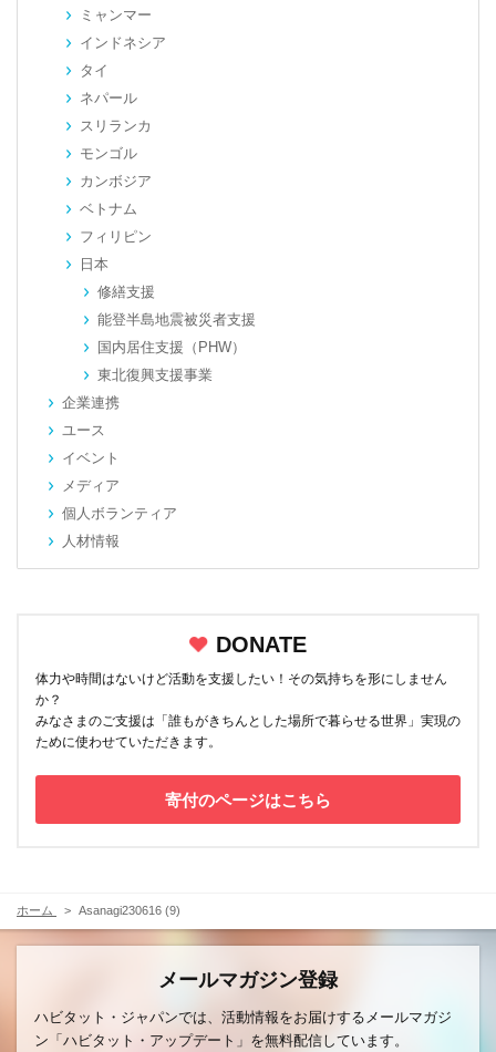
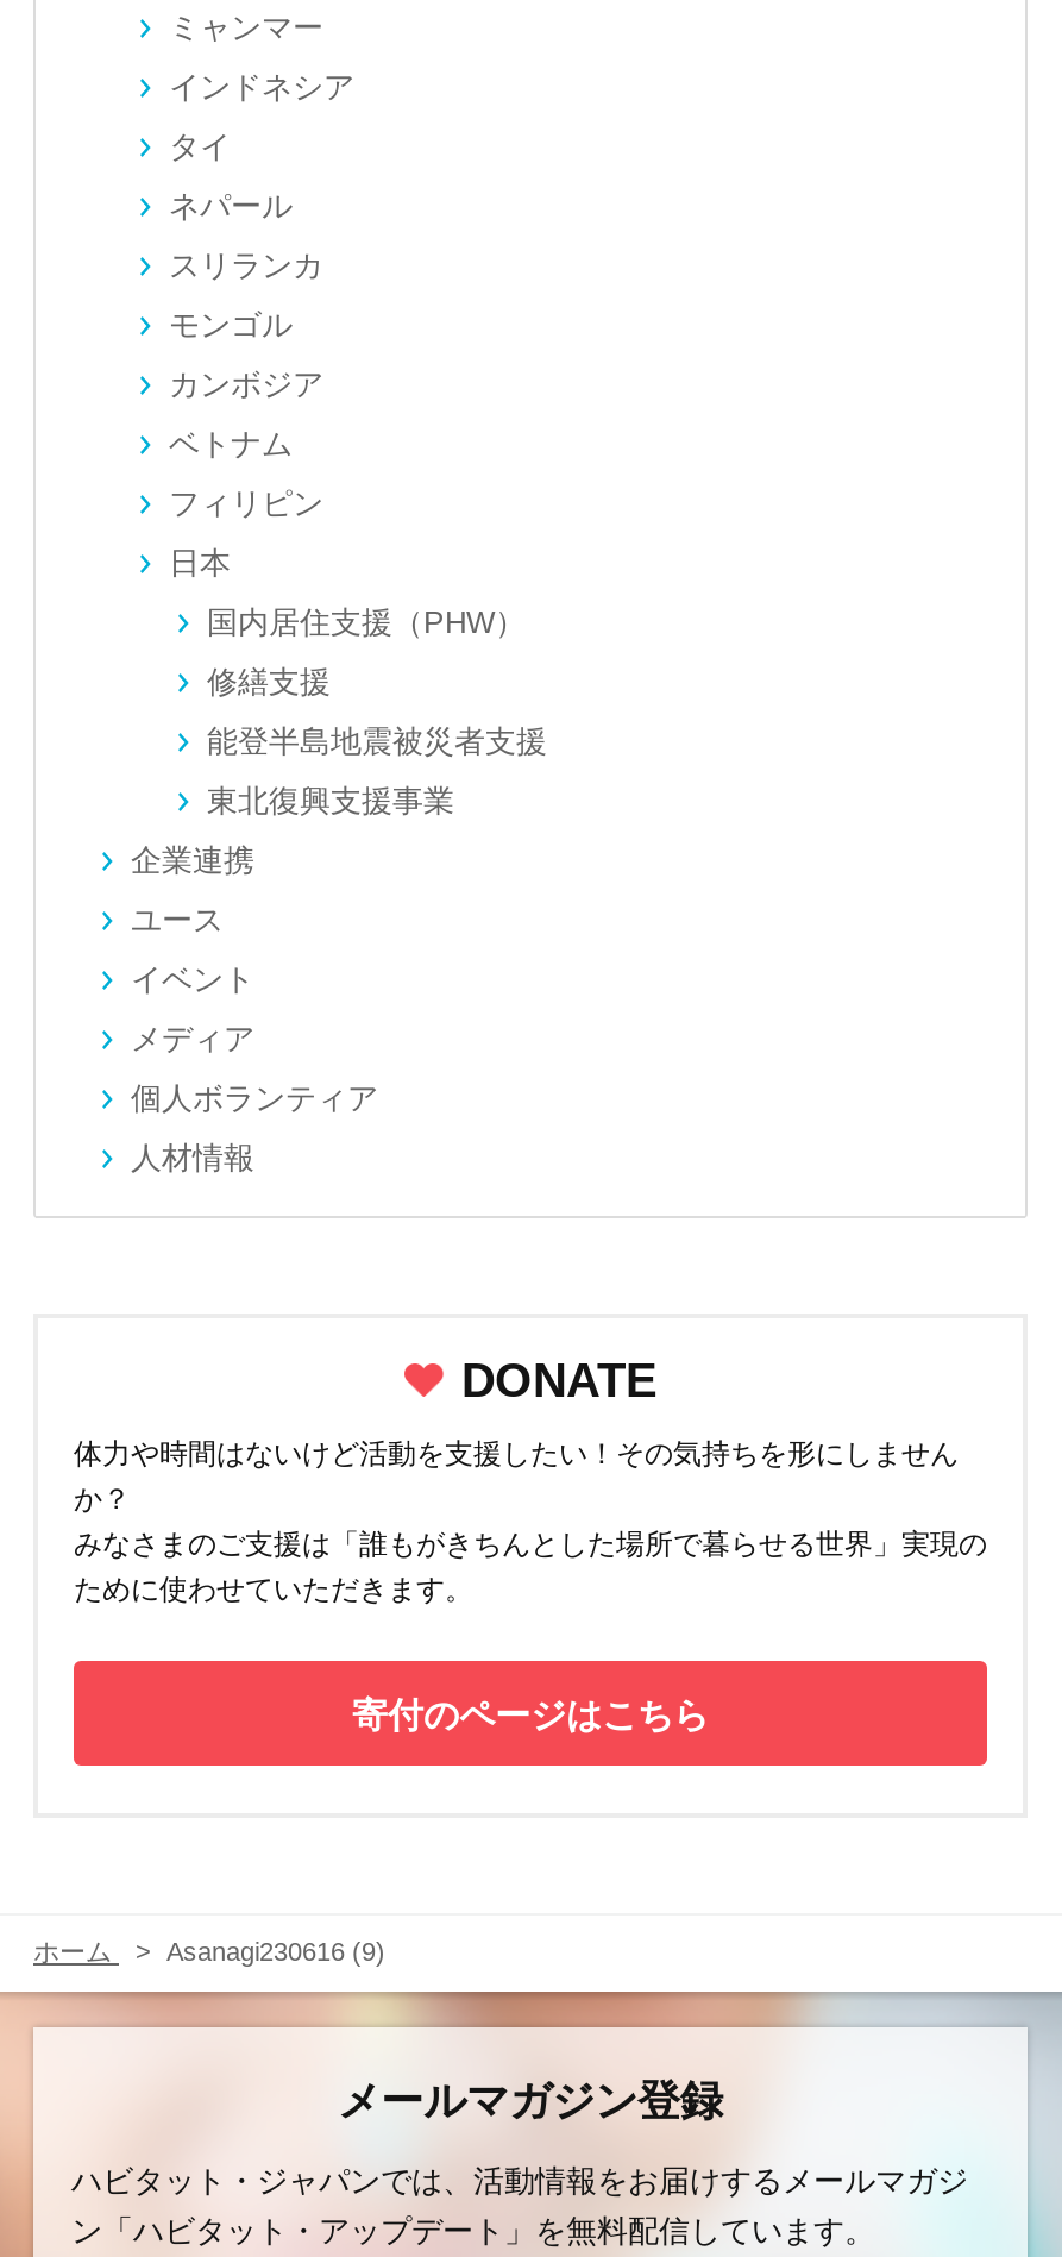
moved down: 修繕支援 | 能登半島地震被災者支援

moved up: 国内居住支援（PHW）
